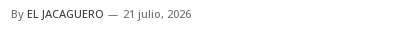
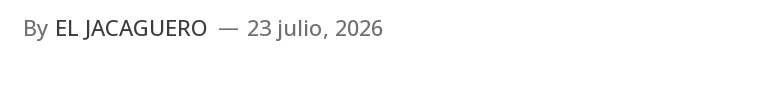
- By EL JACAGUERO 21 julio, 2026
+ By EL JACAGUERO 23 julio, 2026
